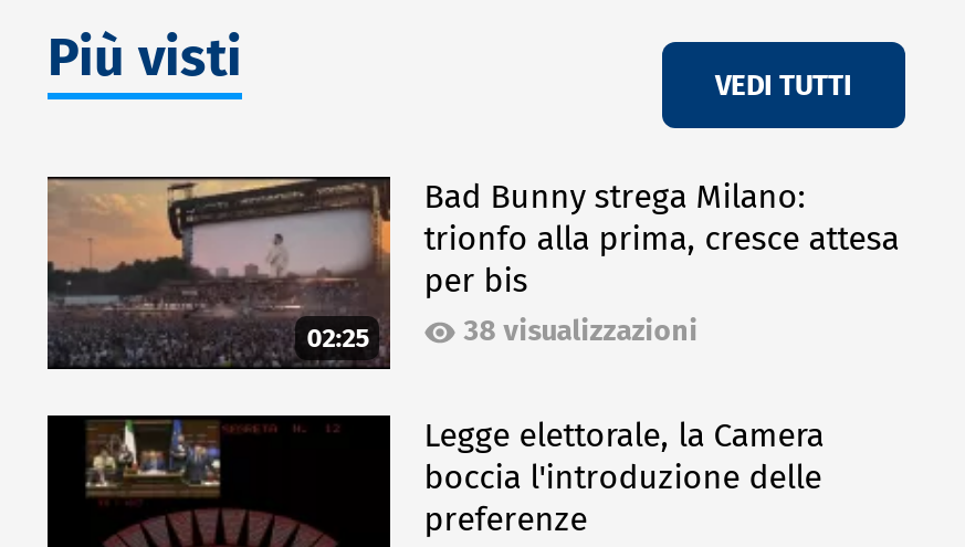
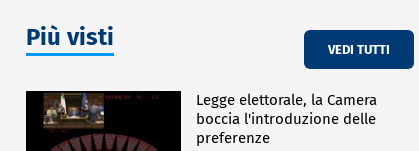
- [image]
- 02:25

- Bad Bunny strega Milano:
- trionfo alla prima, cresce attesa
- per bis
- 38 visualizzazioni
